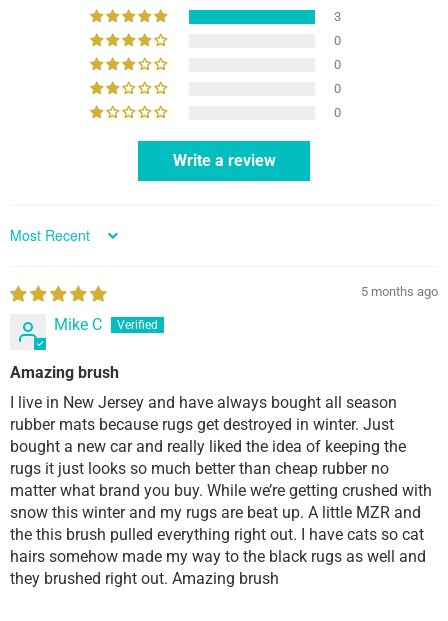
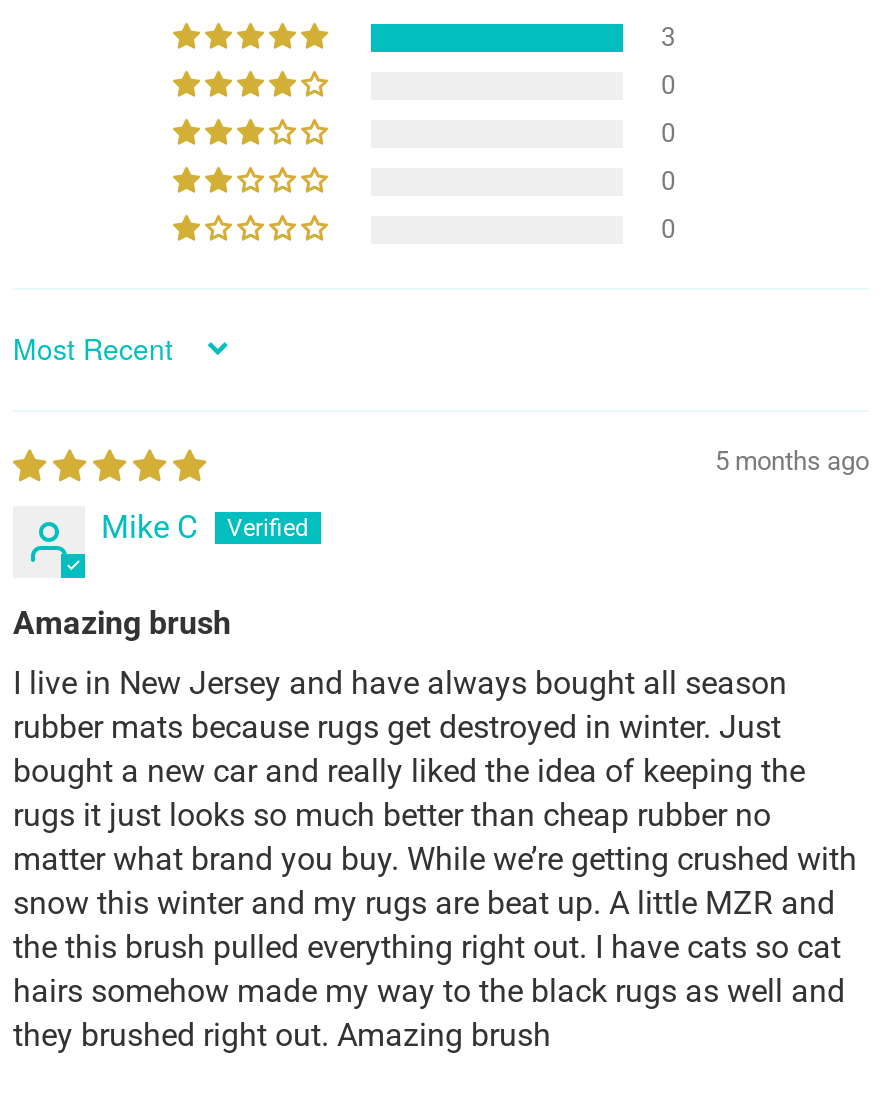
- Write a review
